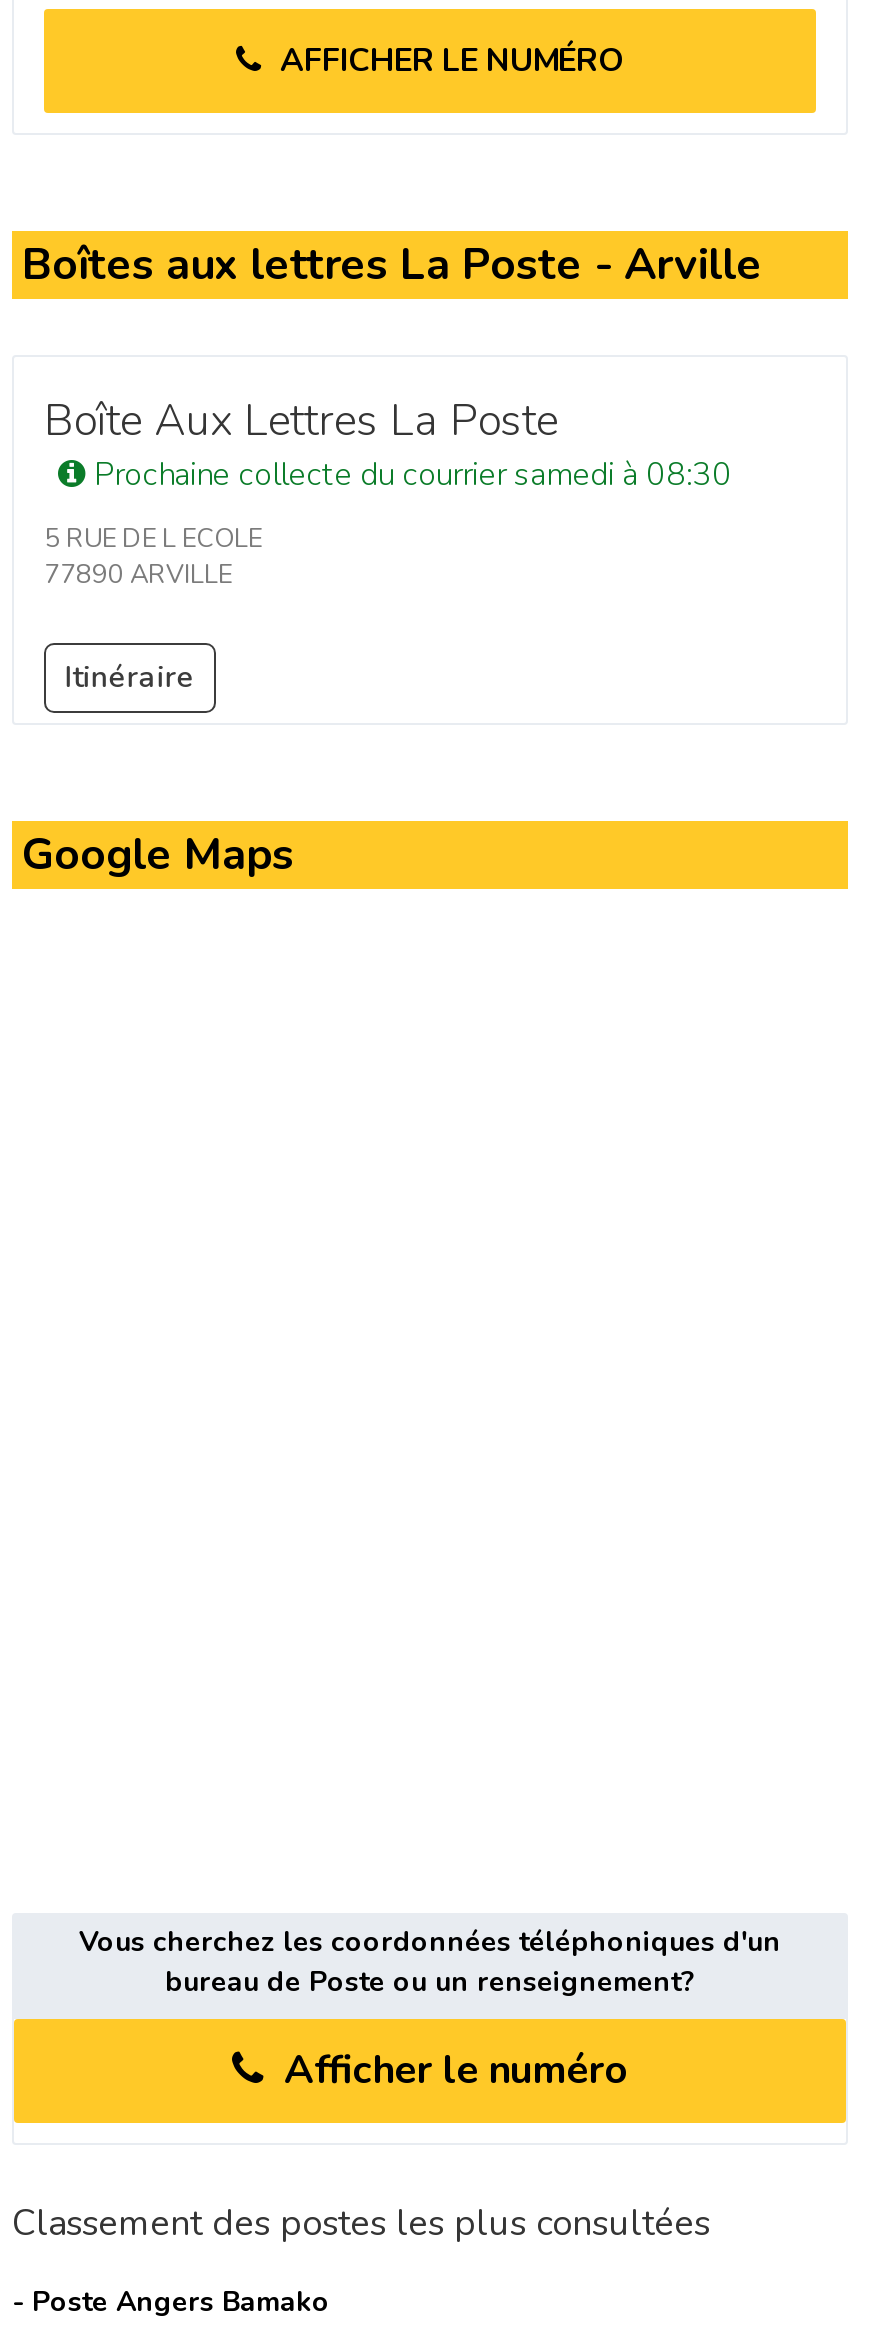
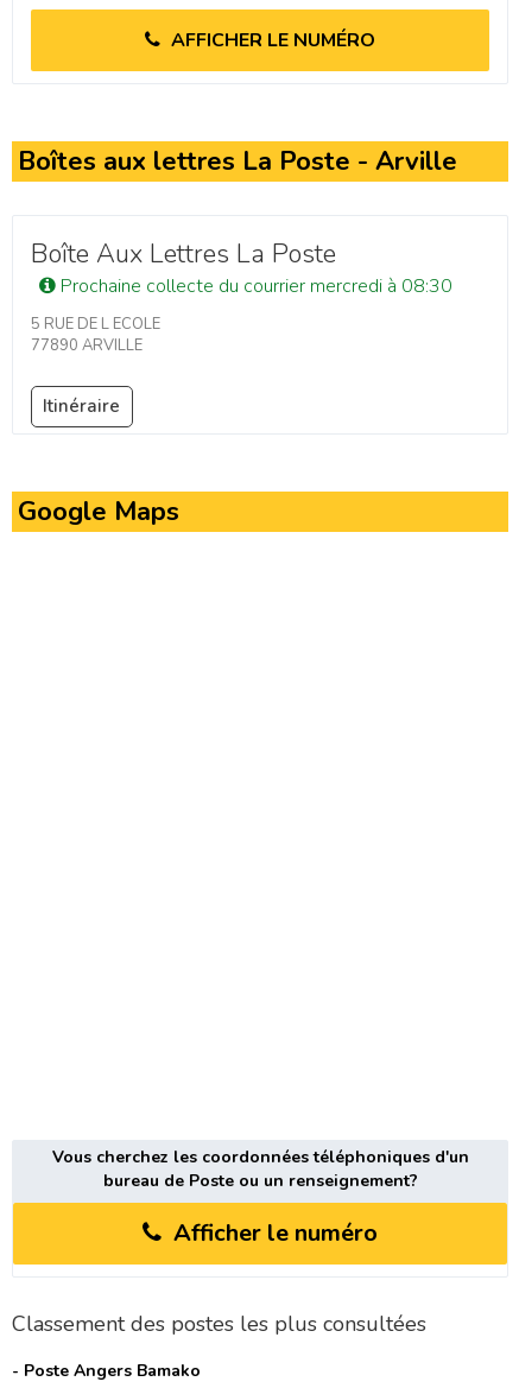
- Prochaine collecte du courrier samedi à 08:30
+ Prochaine collecte du courrier mercredi à 08:30
